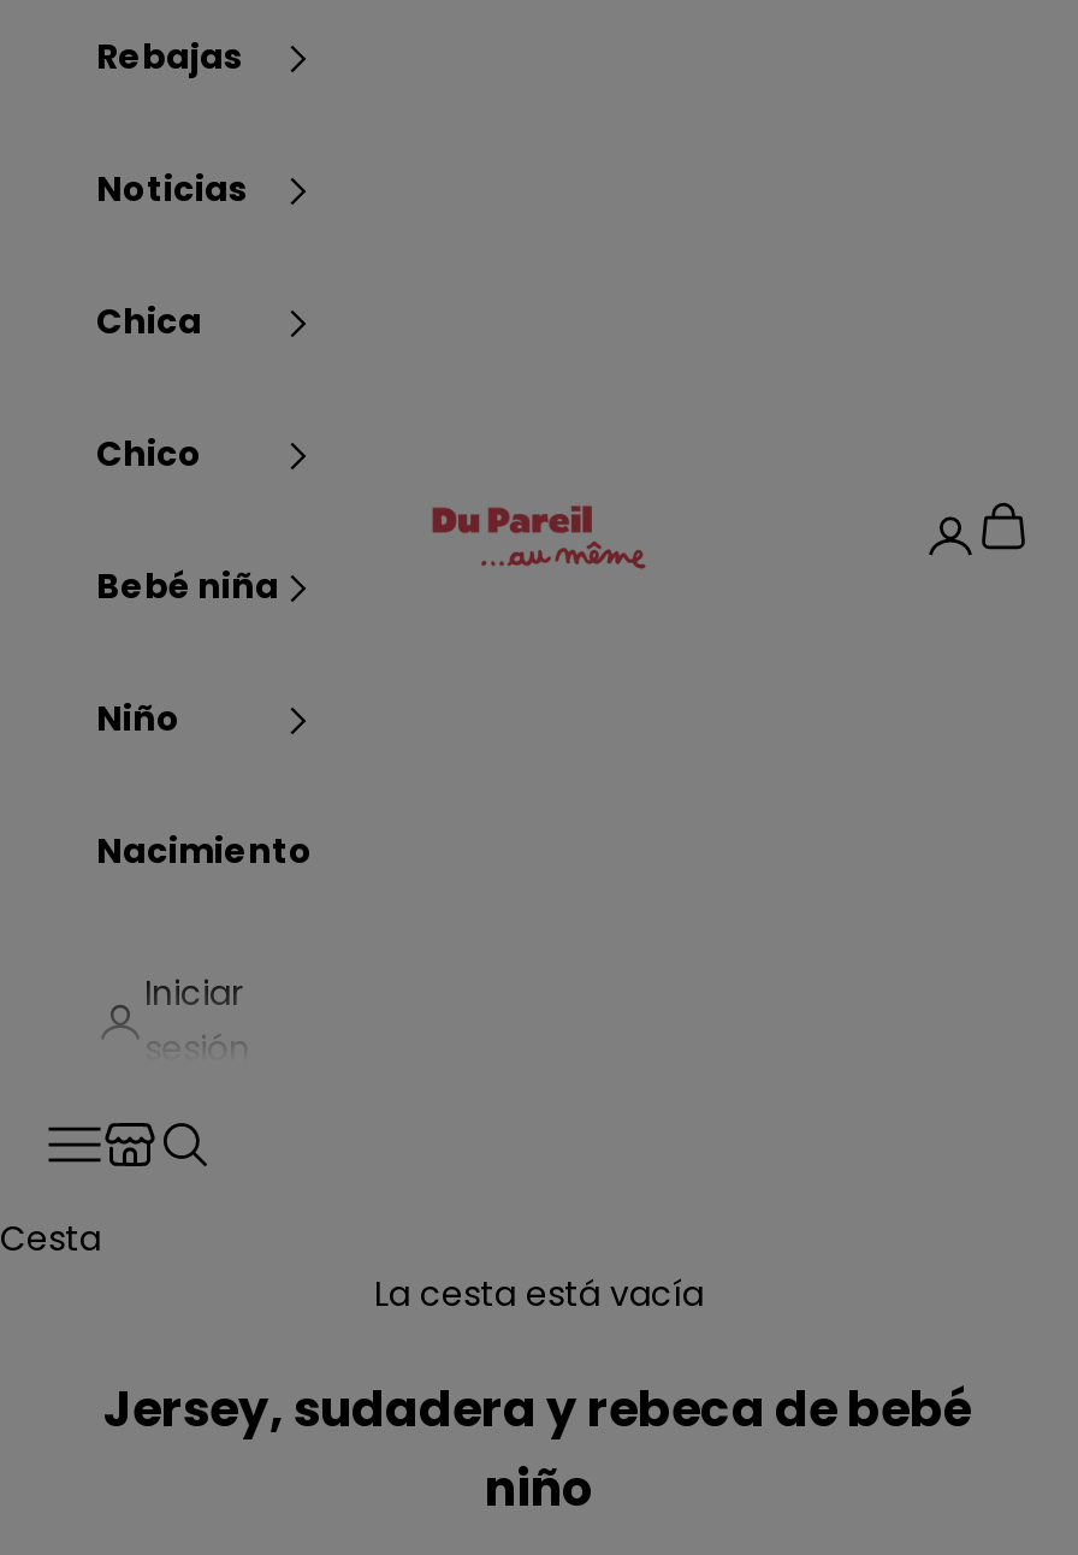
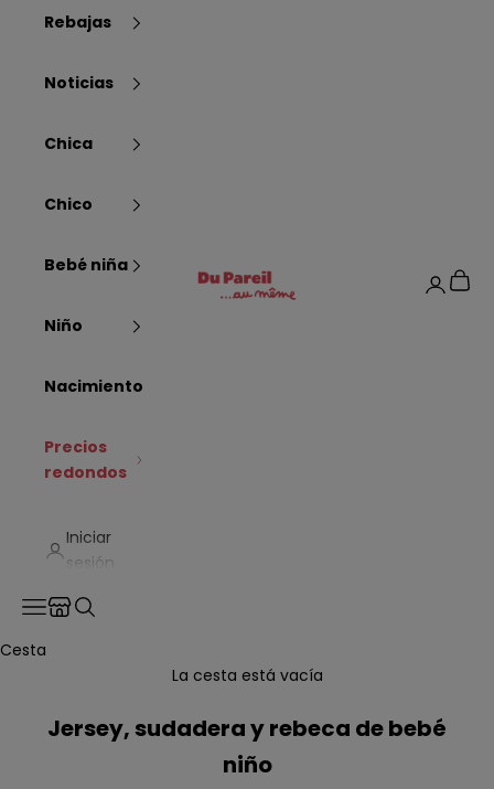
+ Precios
+ redondos
